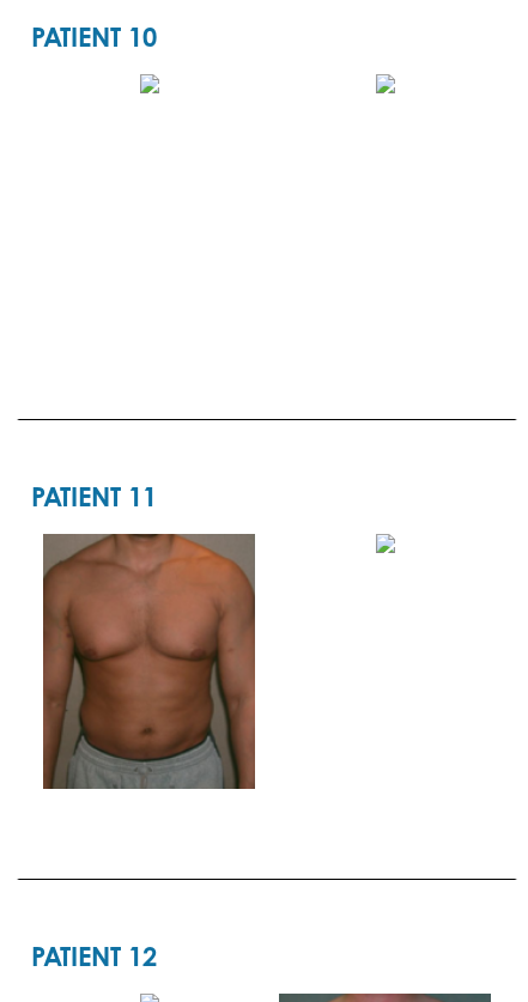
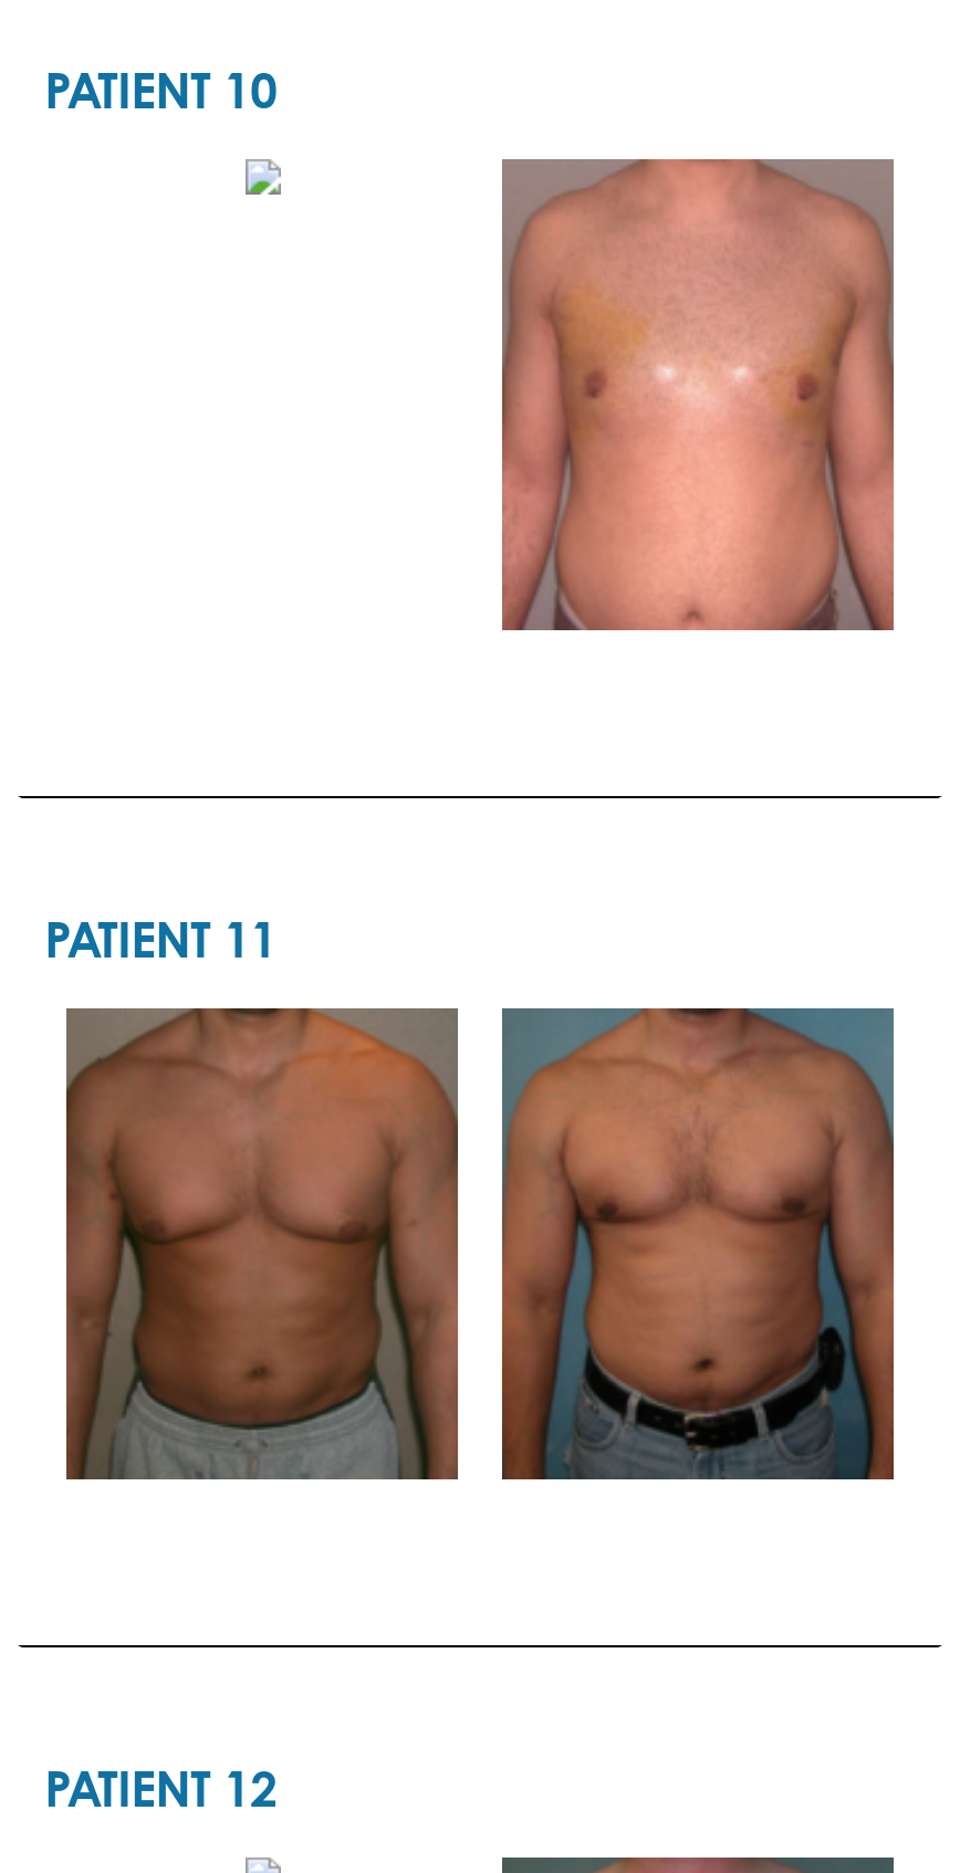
+ [image]

+ [image]
